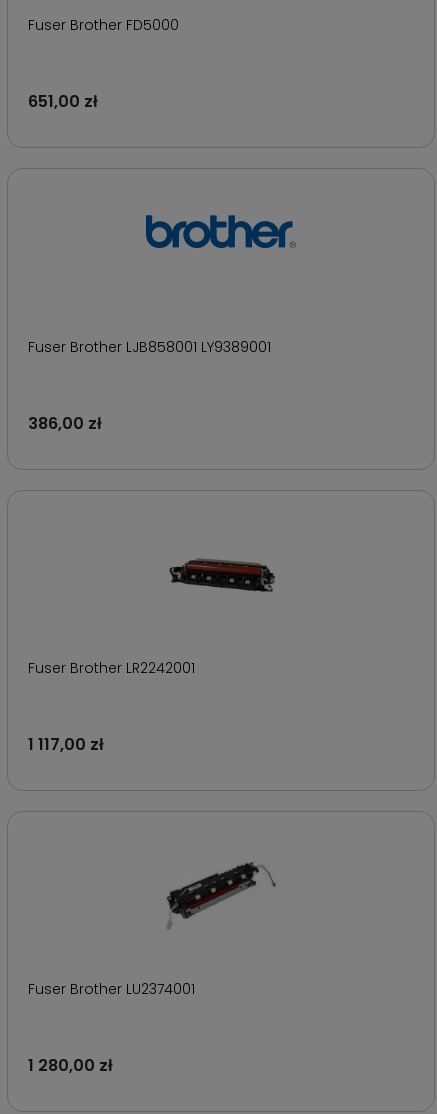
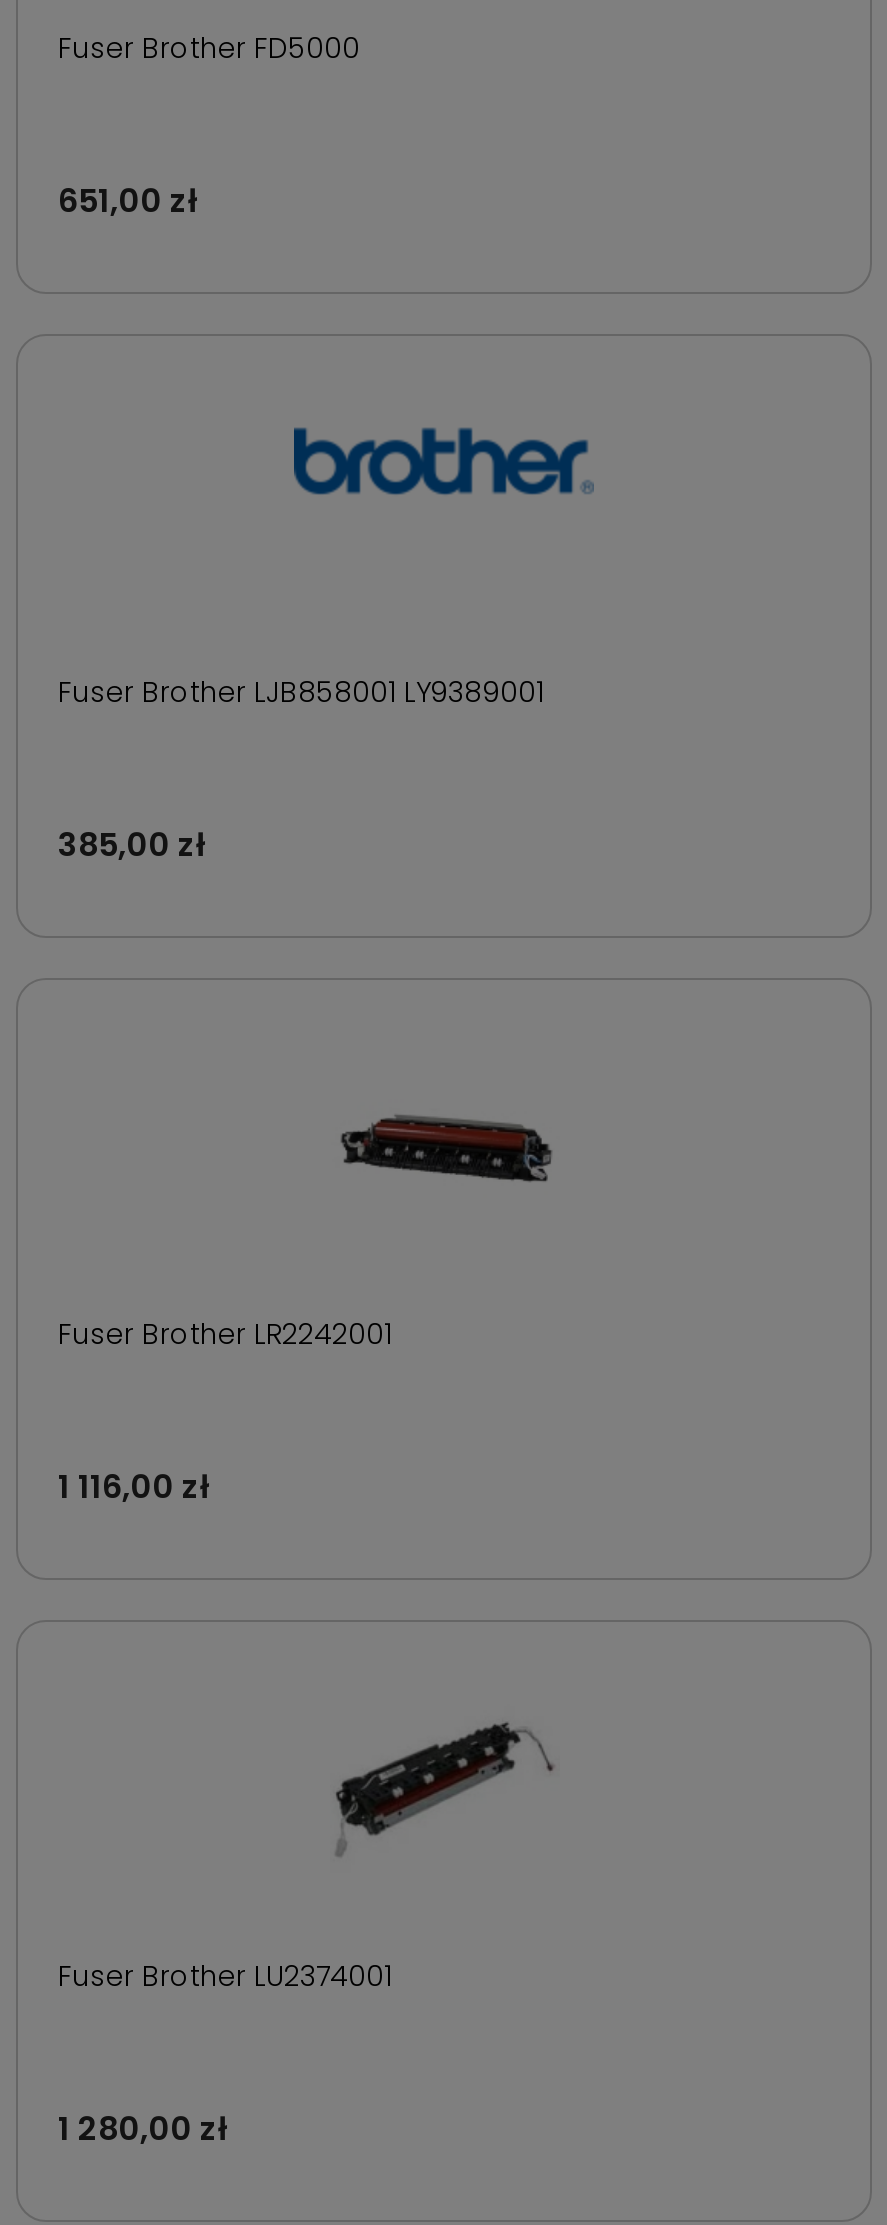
- 386,00 zł
+ 385,00 zł

- 1 117,00 zł
+ 1 116,00 zł
